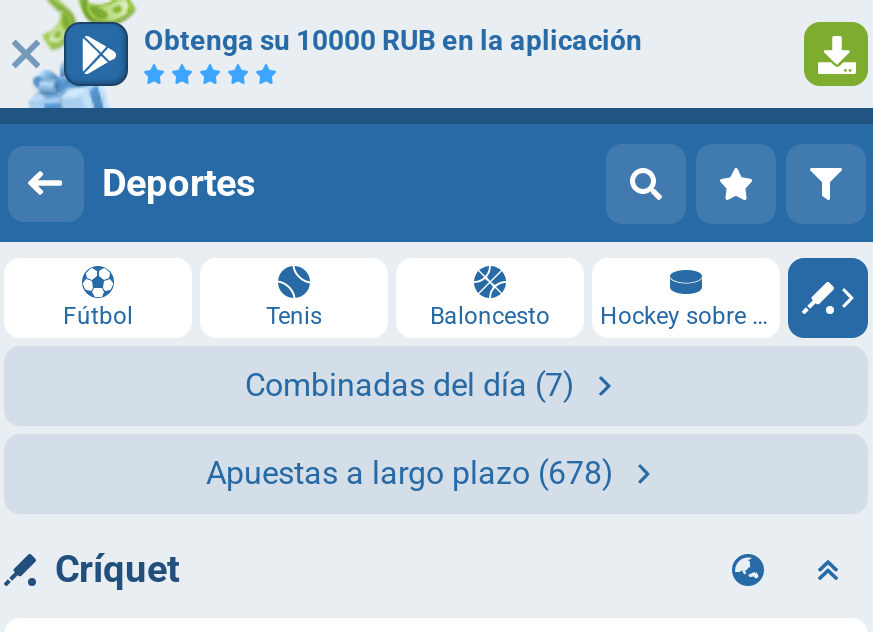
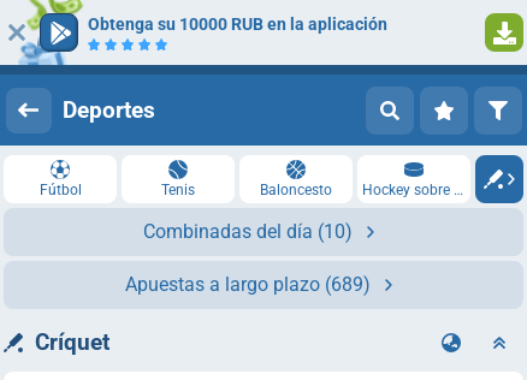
- Combinadas del día (7)
+ Combinadas del día (10)

- Apuestas a largo plazo (678)
+ Apuestas a largo plazo (689)
